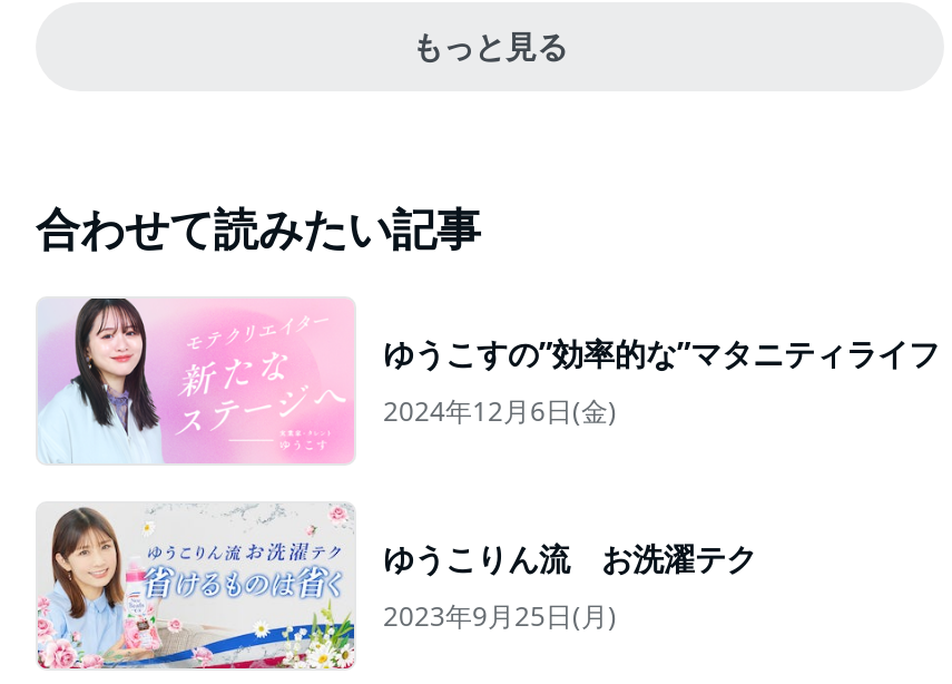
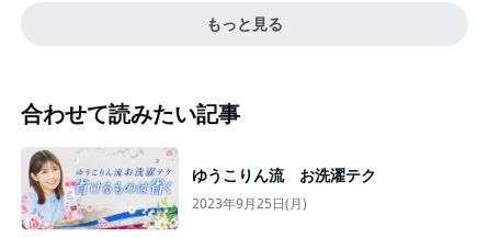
- [image]
- ゆうこすの”効率的な”マタニティライフ
- 2024年12月6日(金)
